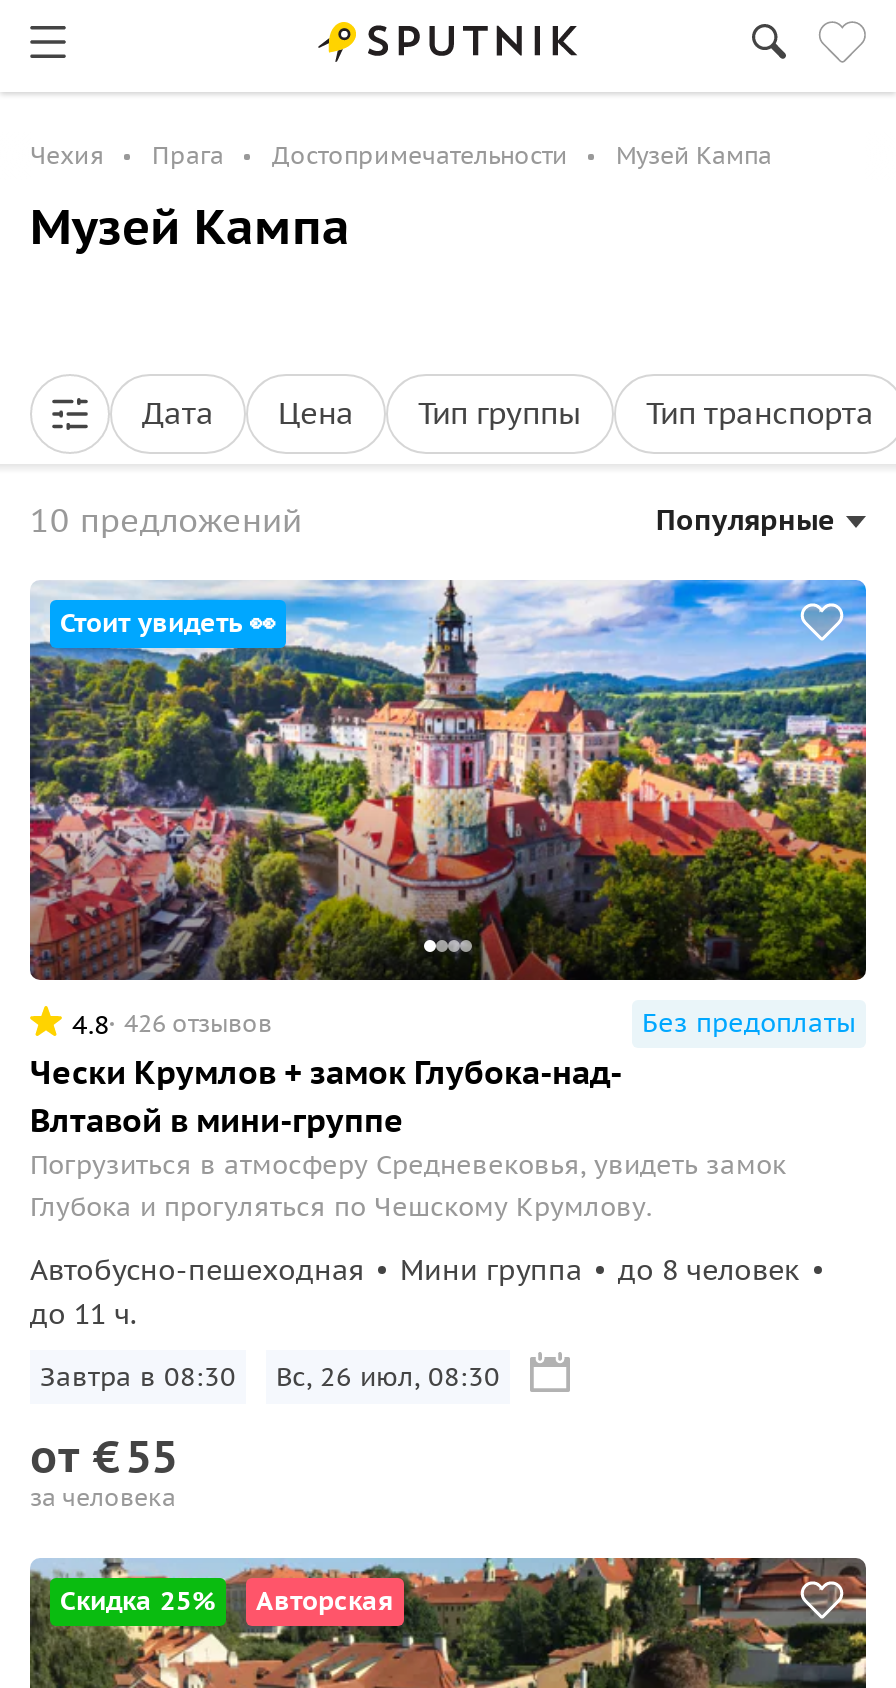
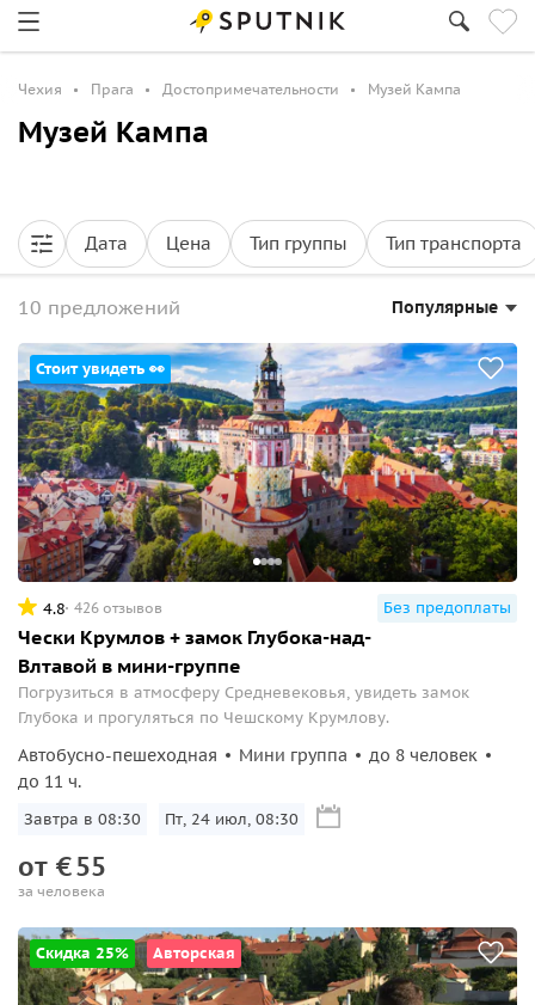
- Завтра в 08:30 Вс, 26 июл, 08:30
+ Завтра в 08:30 Пт, 24 июл, 08:30
